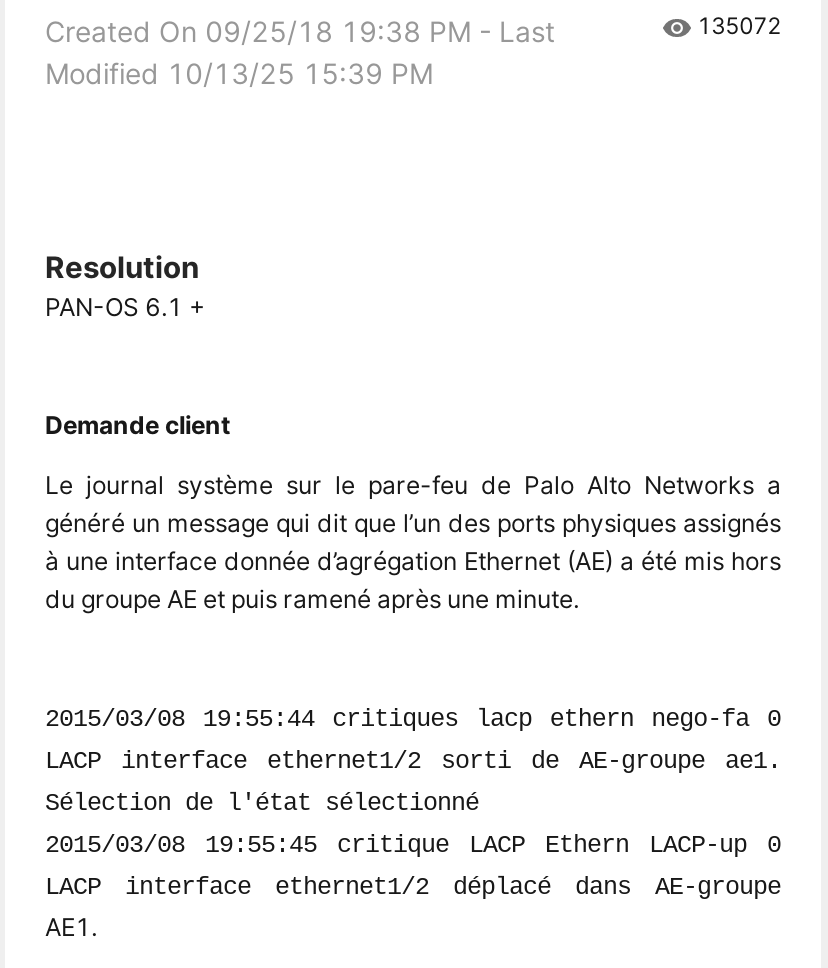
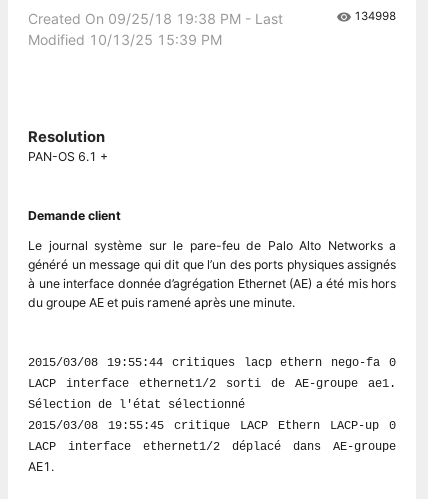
- 135072
+ 134998
